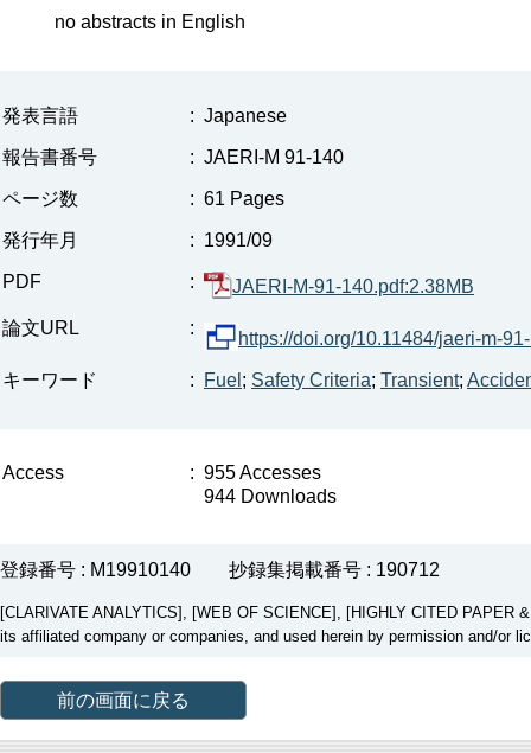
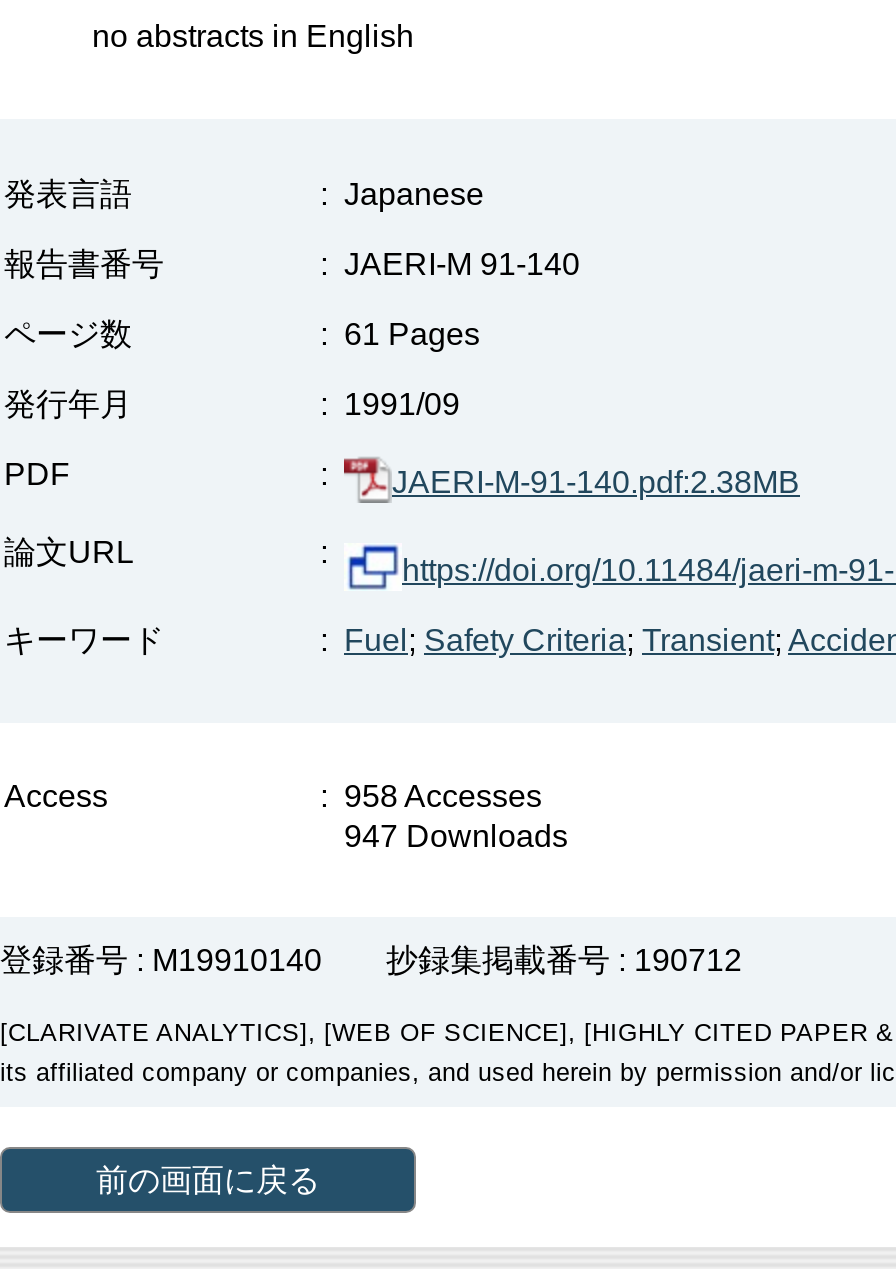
- : 955 Accesses
+ : 958 Accesses

- 944 Downloads
+ 947 Downloads
